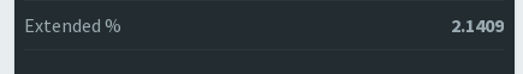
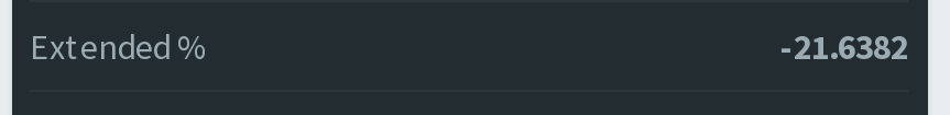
- 2.1409
+ -21.6382
